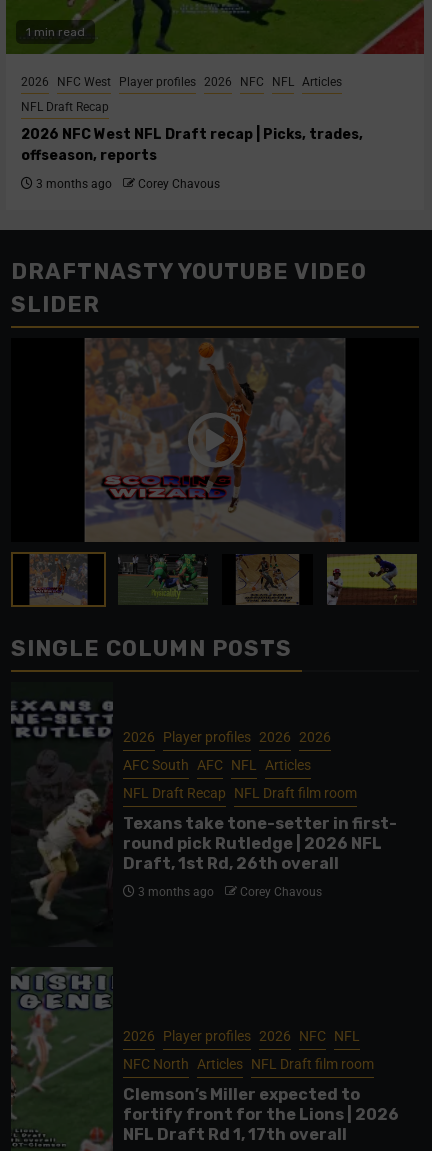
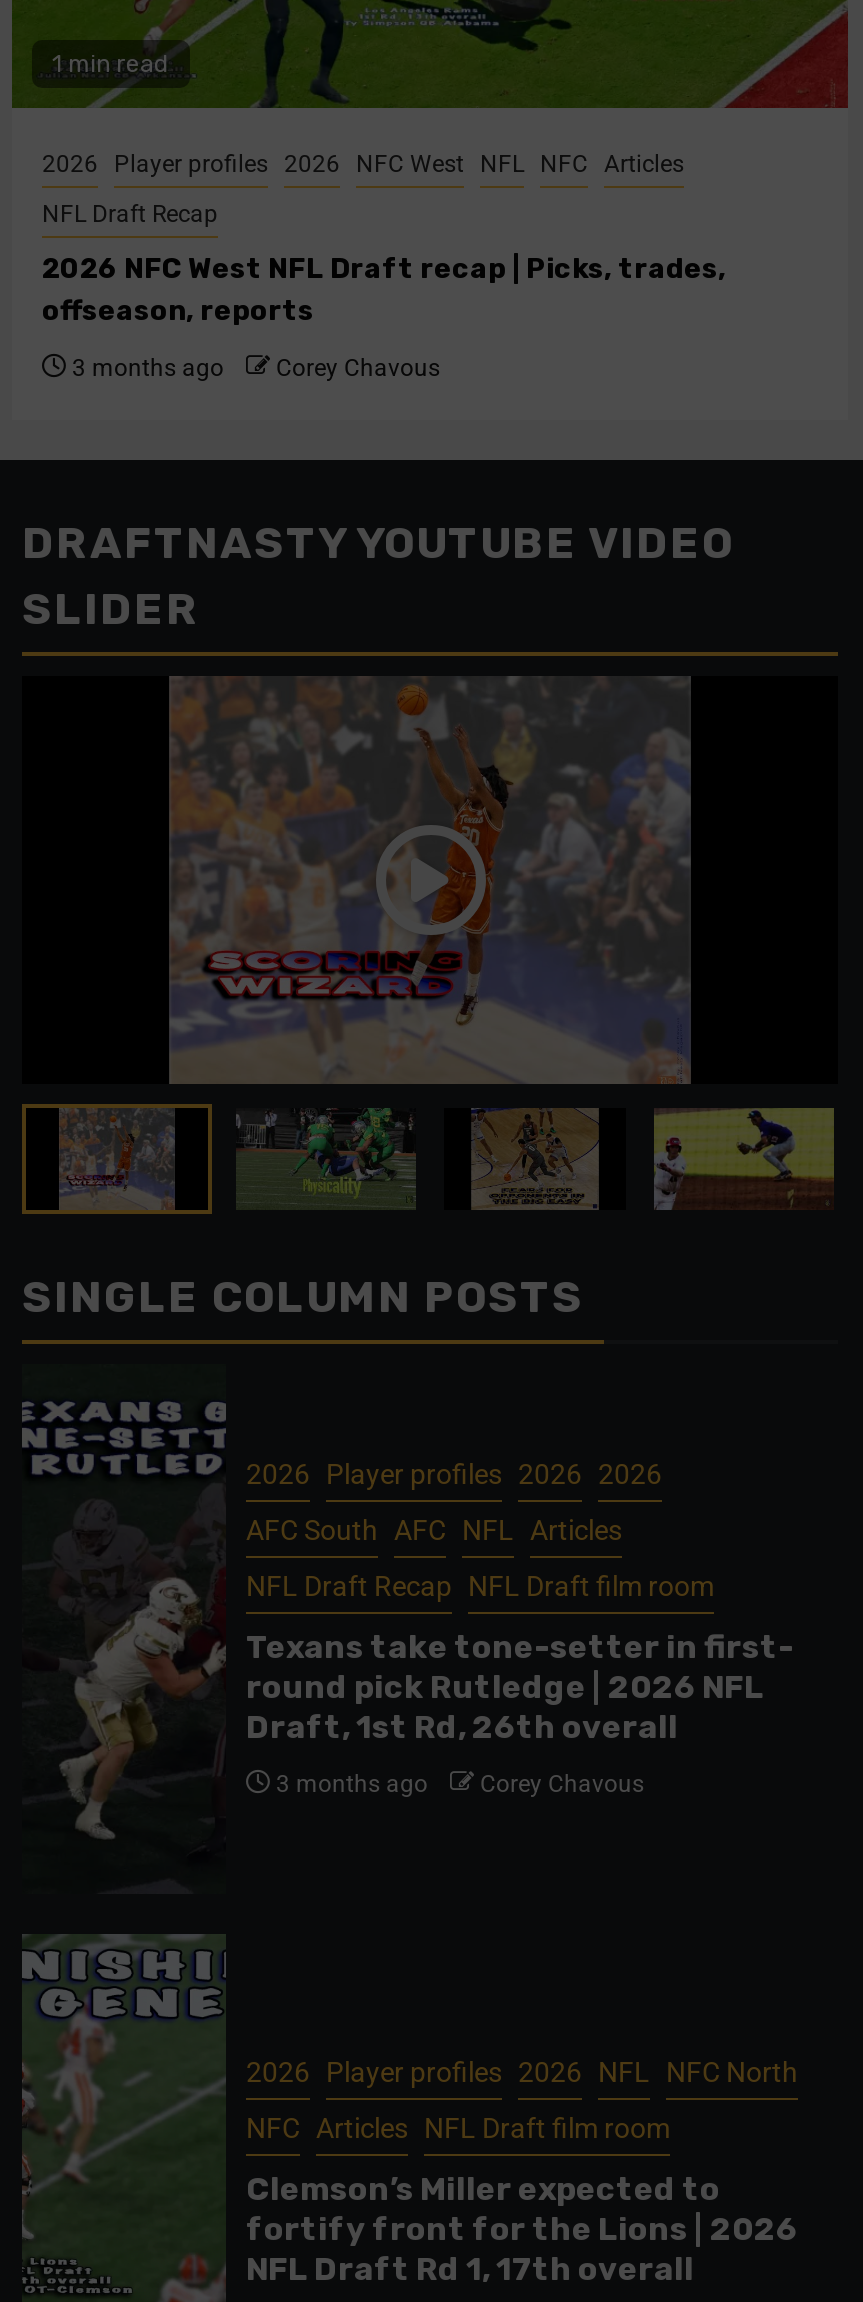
- 2026 NFC West Player profiles 2026 NFC NFL Articles
+ 2026 Player profiles 2026 NFC West NFL NFC Articles

- 2026 Player profiles 2026 NFC NFL
+ 2026 Player profiles 2026 NFL NFC North

- NFC North Articles NFL Draft film room
+ NFC Articles NFL Draft film room
